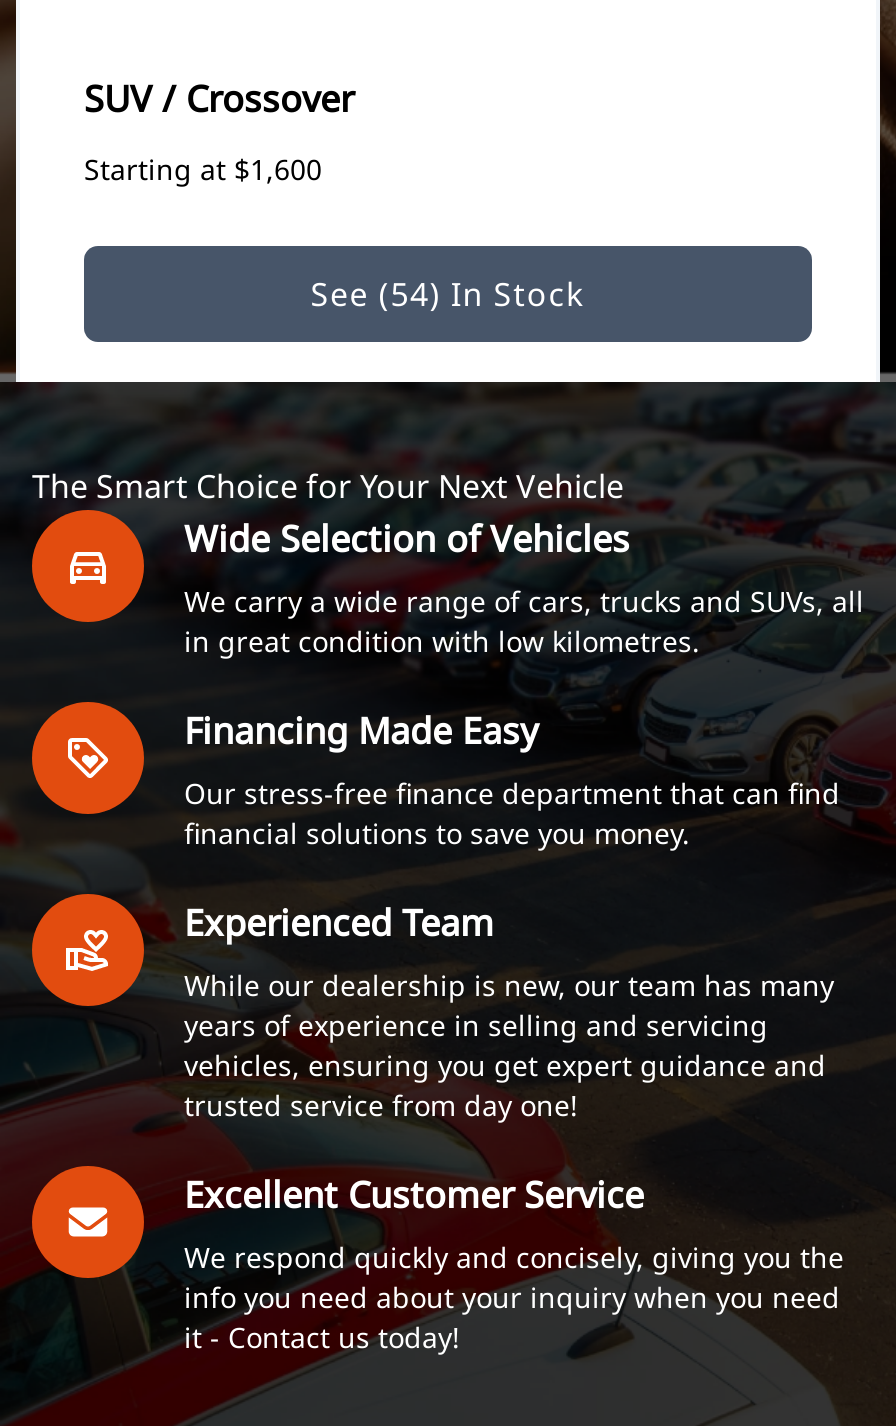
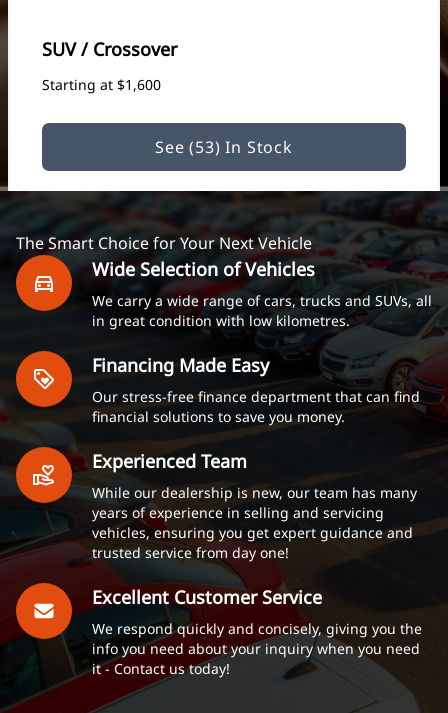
- See (54) In Stock
+ See (53) In Stock
